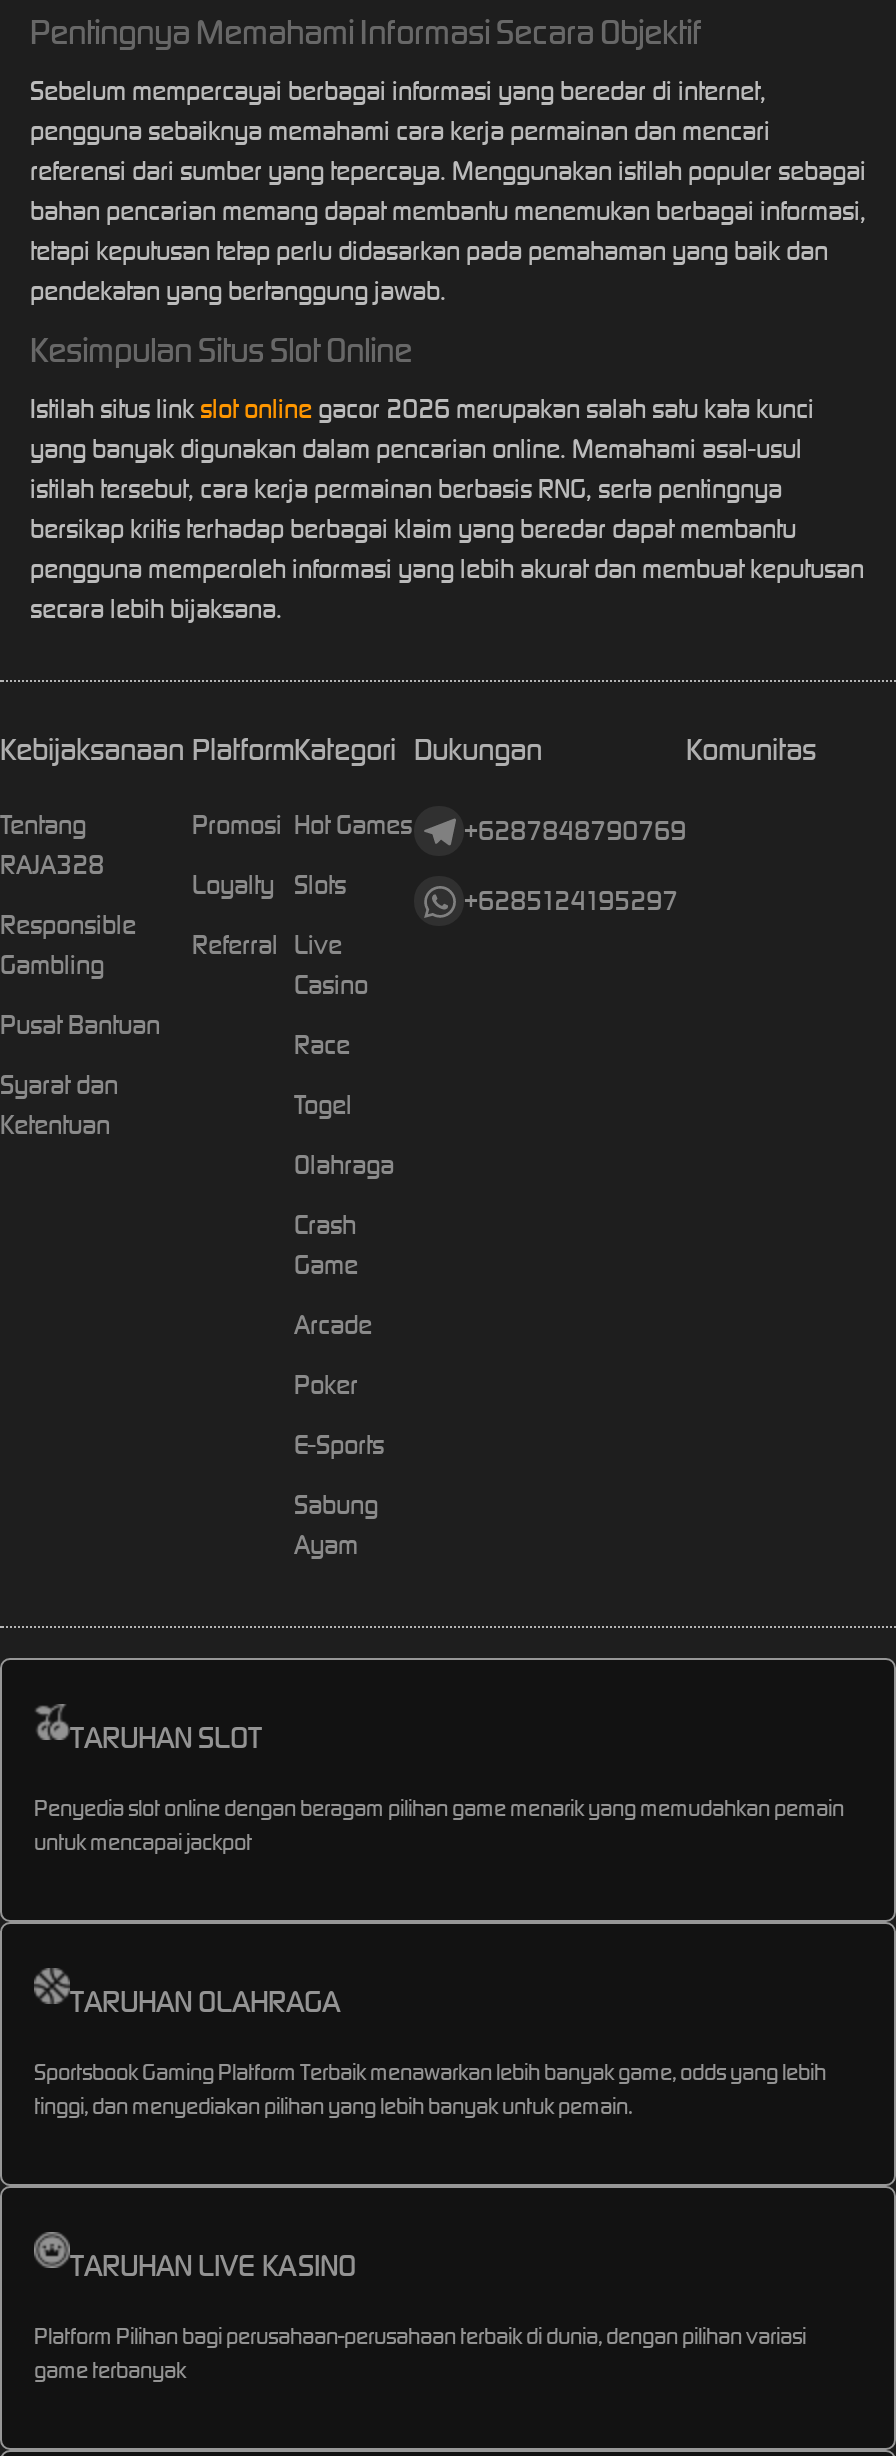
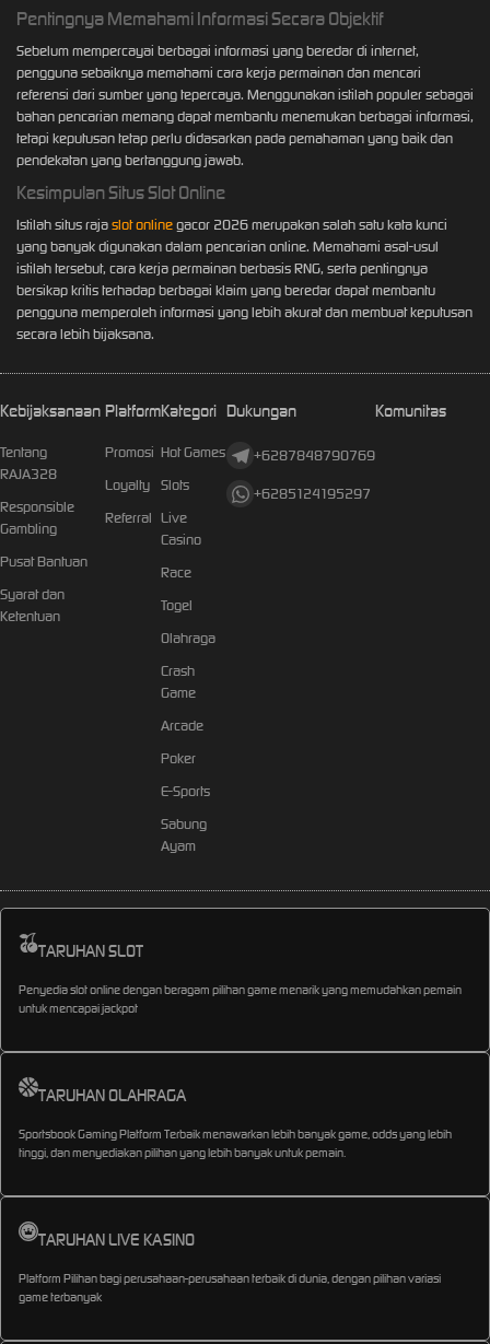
- Istilah situs link slot online gacor 2026 merupakan salah satu kata kunci
+ Istilah situs raja slot online gacor 2026 merupakan salah satu kata kunci
